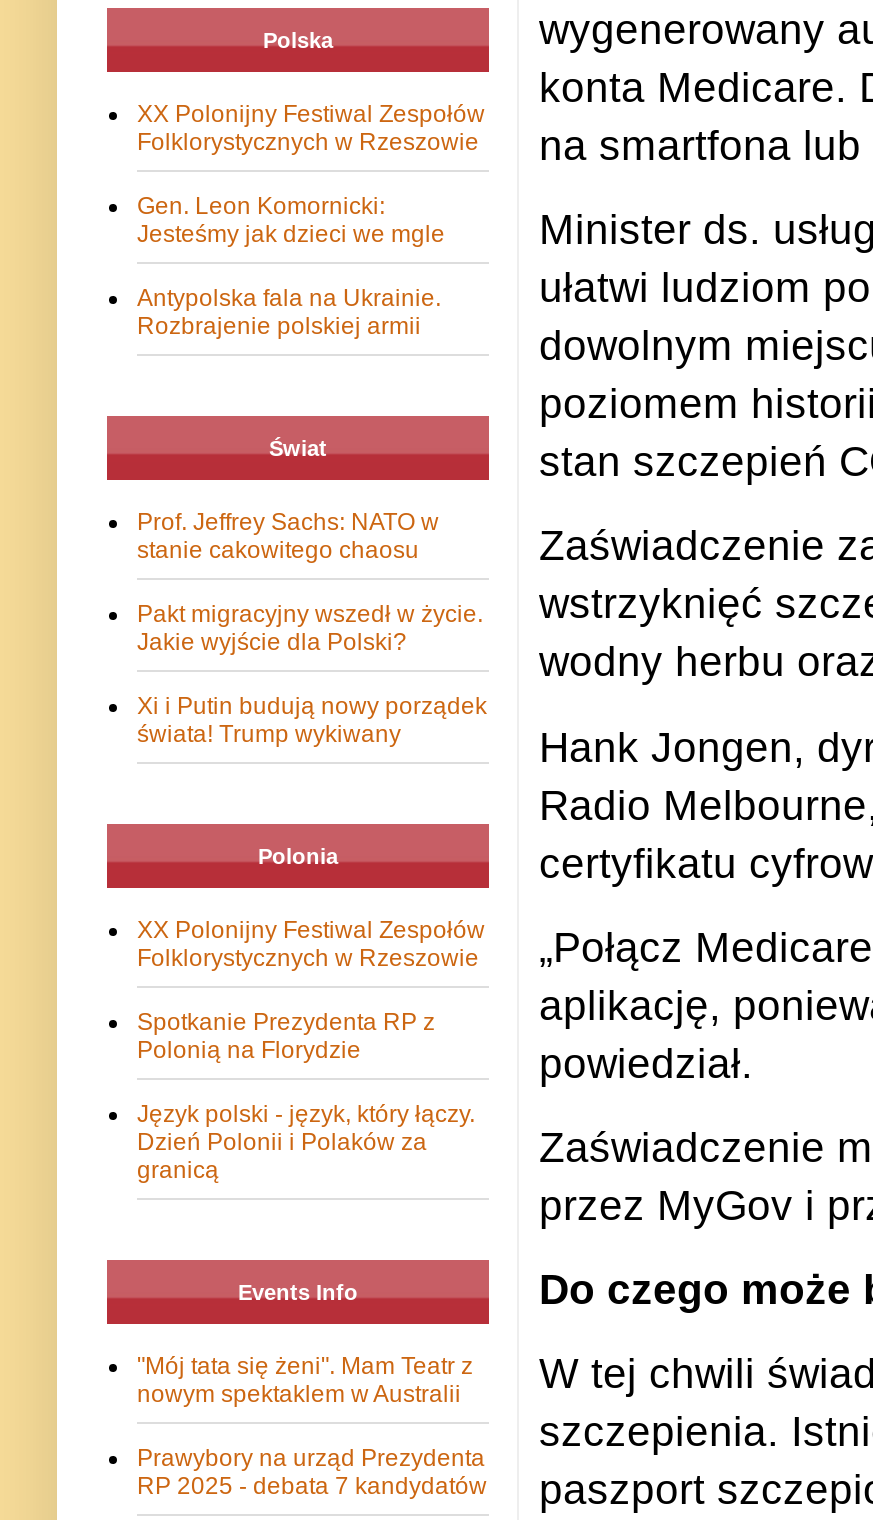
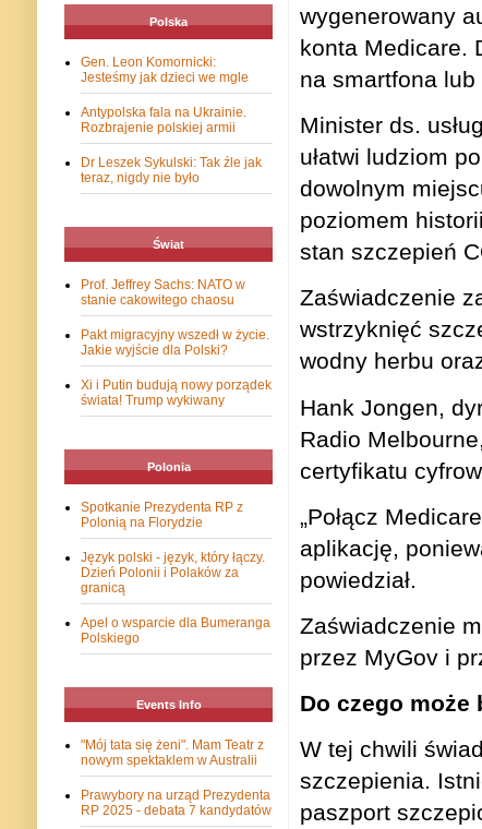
- XX Polonijny Festiwal Zespołów
- Folklorystycznych w Rzeszowie

moved up: Gen. Leon Komornicki: | Jesteśmy jak dzieci we mgle | Antypolska fala na Ukrainie. | Rozbrajenie polskiej armii

+ Dr Leszek Sykulski: Tak źle jak
+ teraz, nigdy nie było

- XX Polonijny Festiwal Zespołów
- Folklorystycznych w Rzeszowie

moved up: Spotkanie Prezydenta RP z | Polonią na Florydzie | Język polski - język, który łączy. | Dzień Polonii i Polaków za | granicą

+ Apel o wsparcie dla Bumeranga
+ Polskiego
